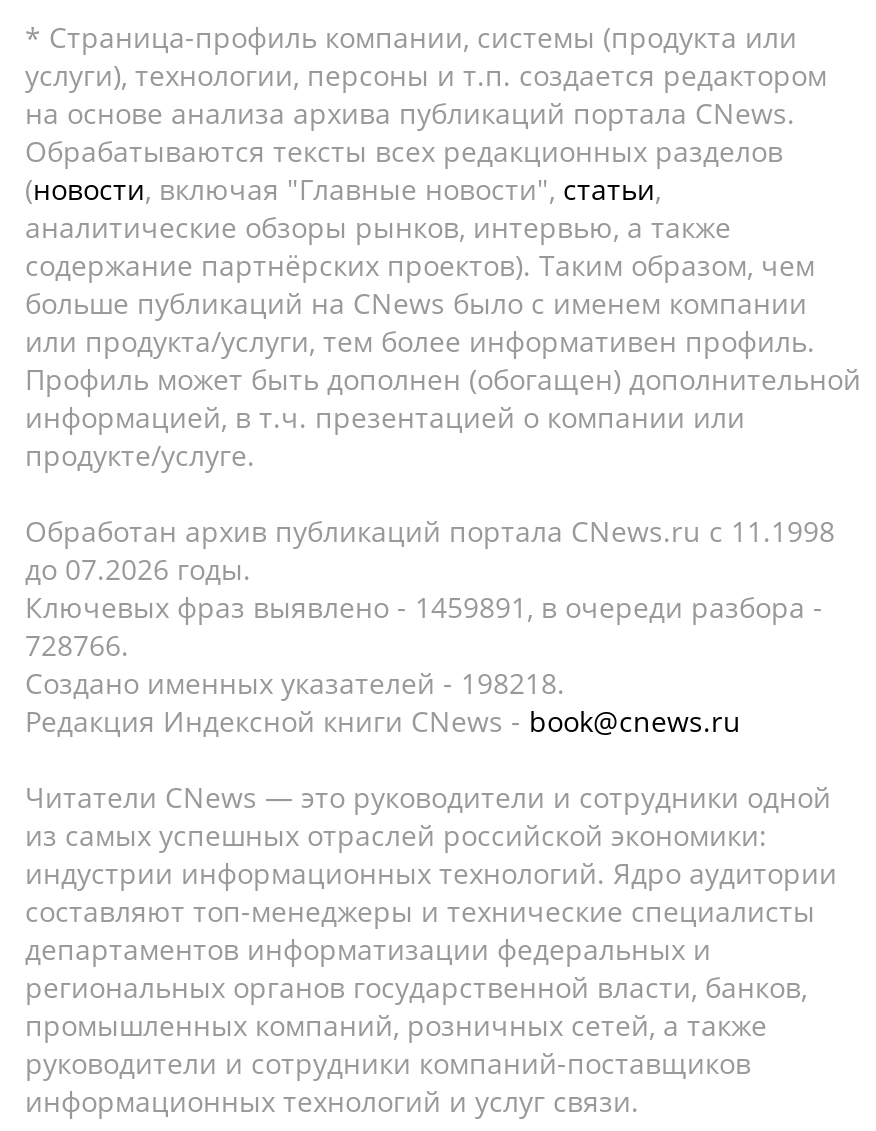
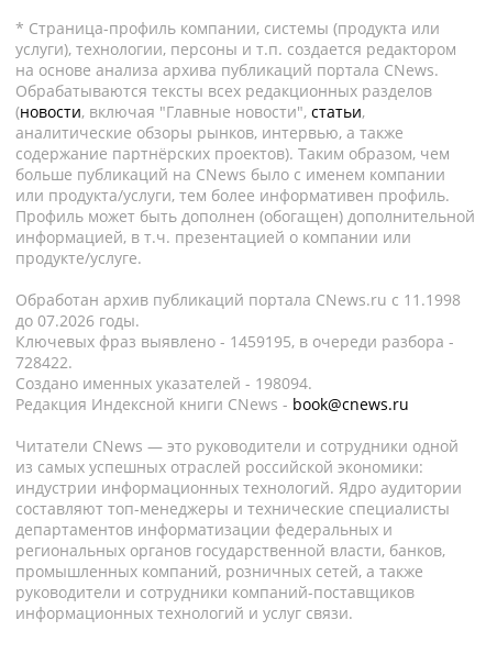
- Ключевых фраз выявлено - 1459891, в очереди разбора -
+ Ключевых фраз выявлено - 1459195, в очереди разбора -

- 728766.
+ 728422.

- Создано именных указателей - 198218.
+ Создано именных указателей - 198094.
